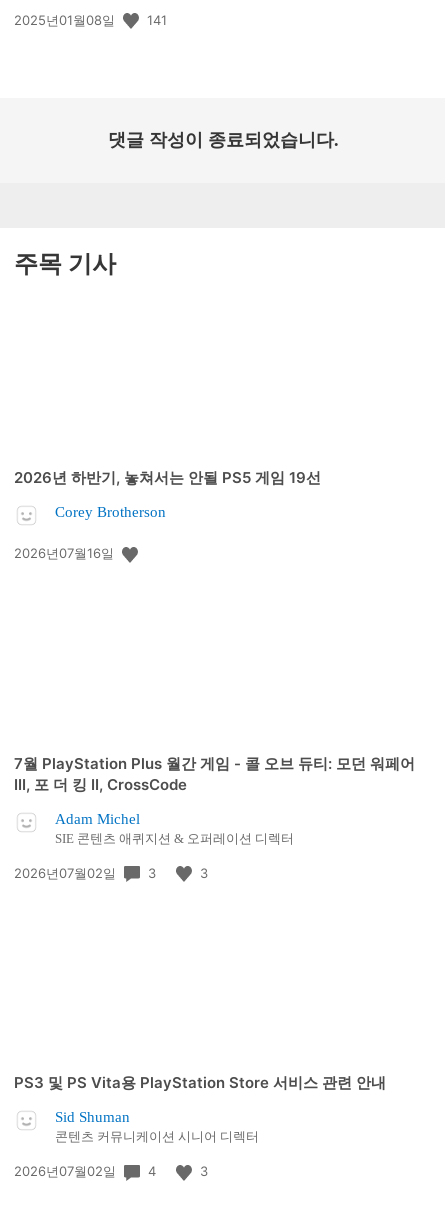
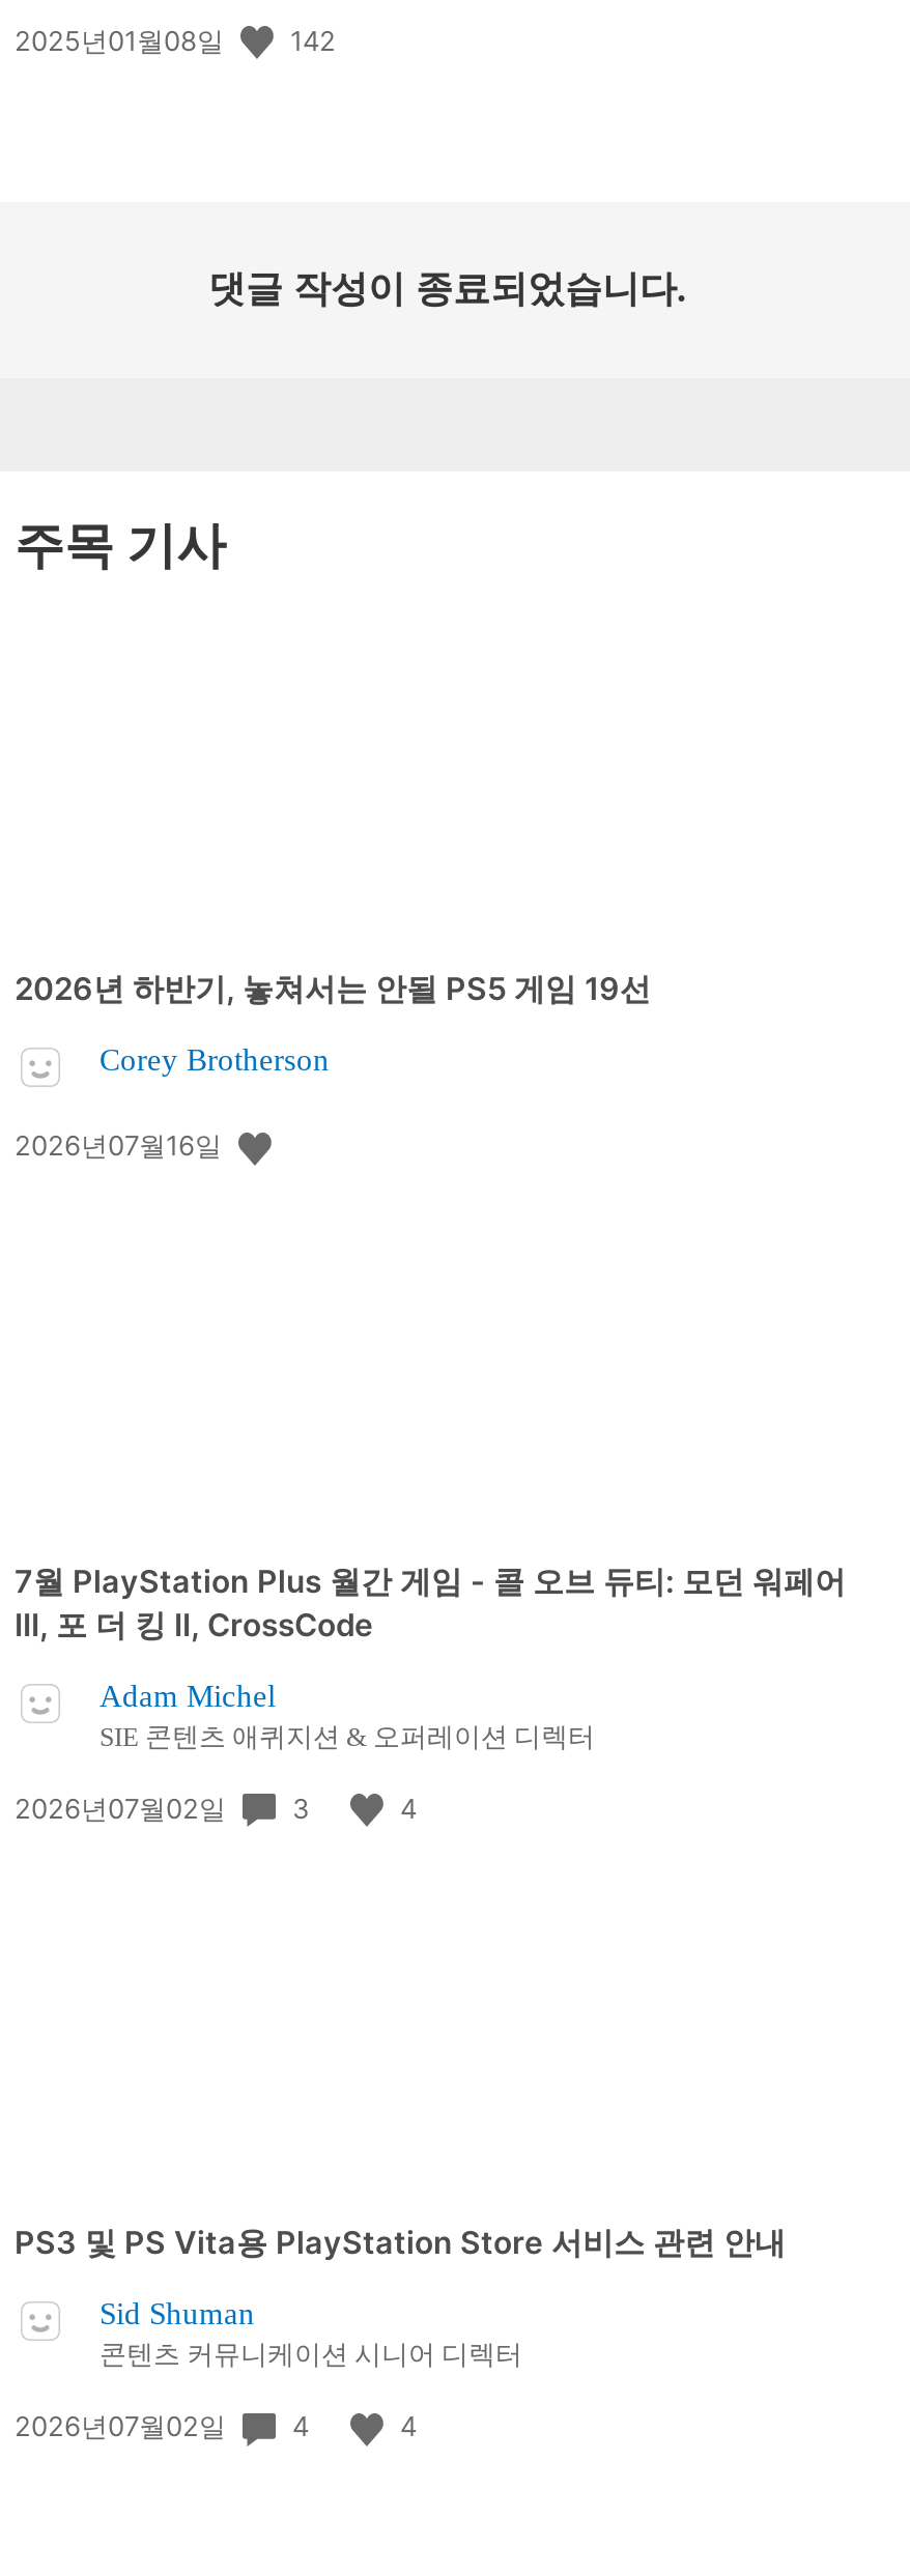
- 141
+ 142

- 3
+ 4

- 3
+ 4
